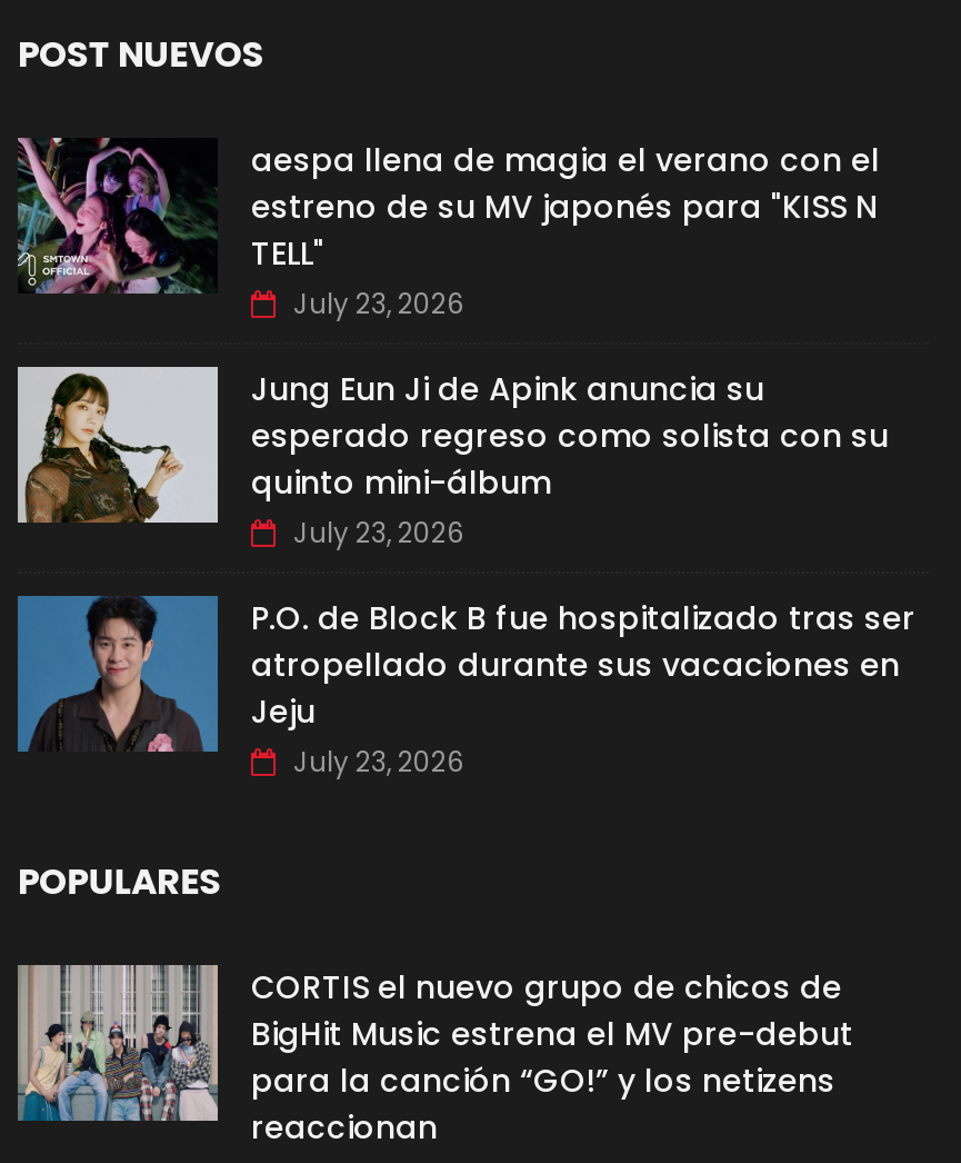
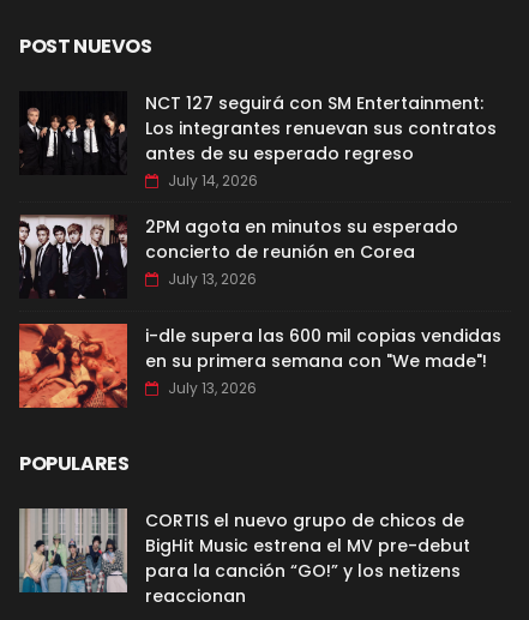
- [image]
- aespa llena de magia el verano con el
- estreno de su MV japonés para "KISS N
- TELL"
- July 23, 2026
+ [image]
+ NCT 127 seguirá con SM Entertainment:
+ Los integrantes renuevan sus contratos
+ antes de su esperado regreso
+ July 14, 2026

- [image]
- Jung Eun Ji de Apink anuncia su
- esperado regreso como solista con su
- quinto mini-álbum
- July 23, 2026
+ [image]
+ 2PM agota en minutos su esperado
+ concierto de reunión en Corea
+ July 13, 2026

- [image]
- P.O. de Block B fue hospitalizado tras ser
- atropellado durante sus vacaciones en
- Jeju
- July 23, 2026
+ [image]
+ i-dle supera las 600 mil copias vendidas
+ en su primera semana con "We made"!
+ July 13, 2026
